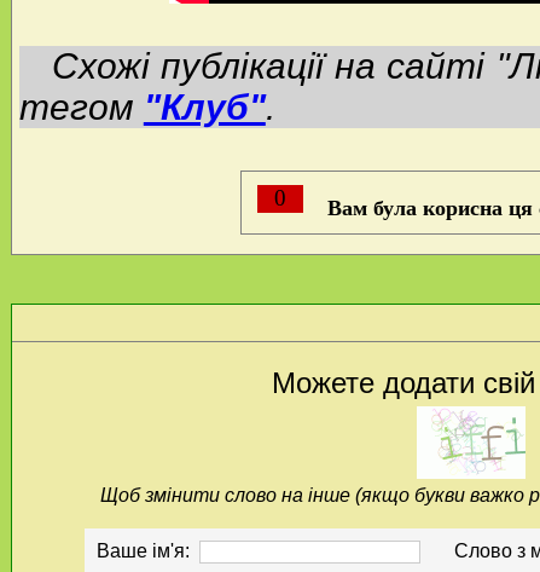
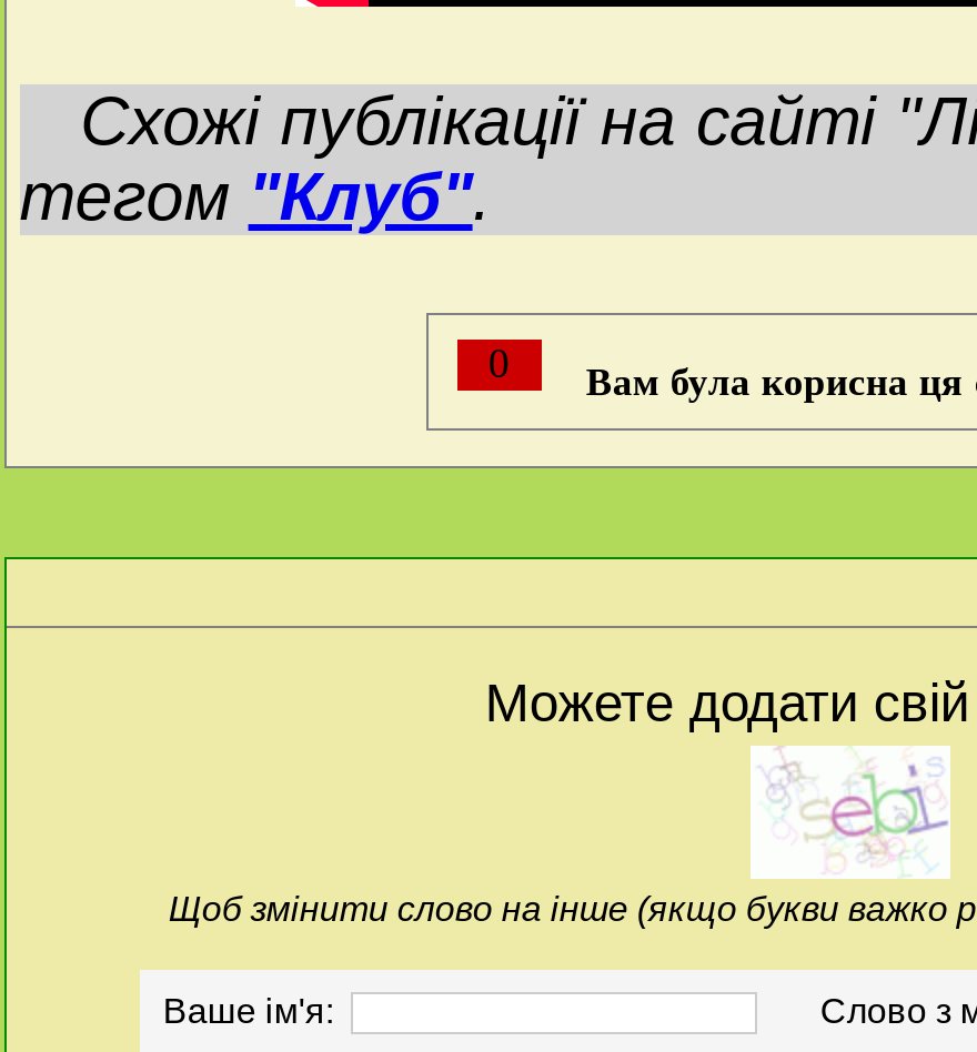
- [image]
+ [image]
